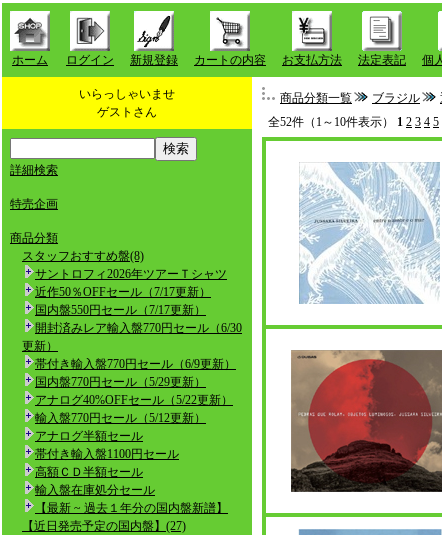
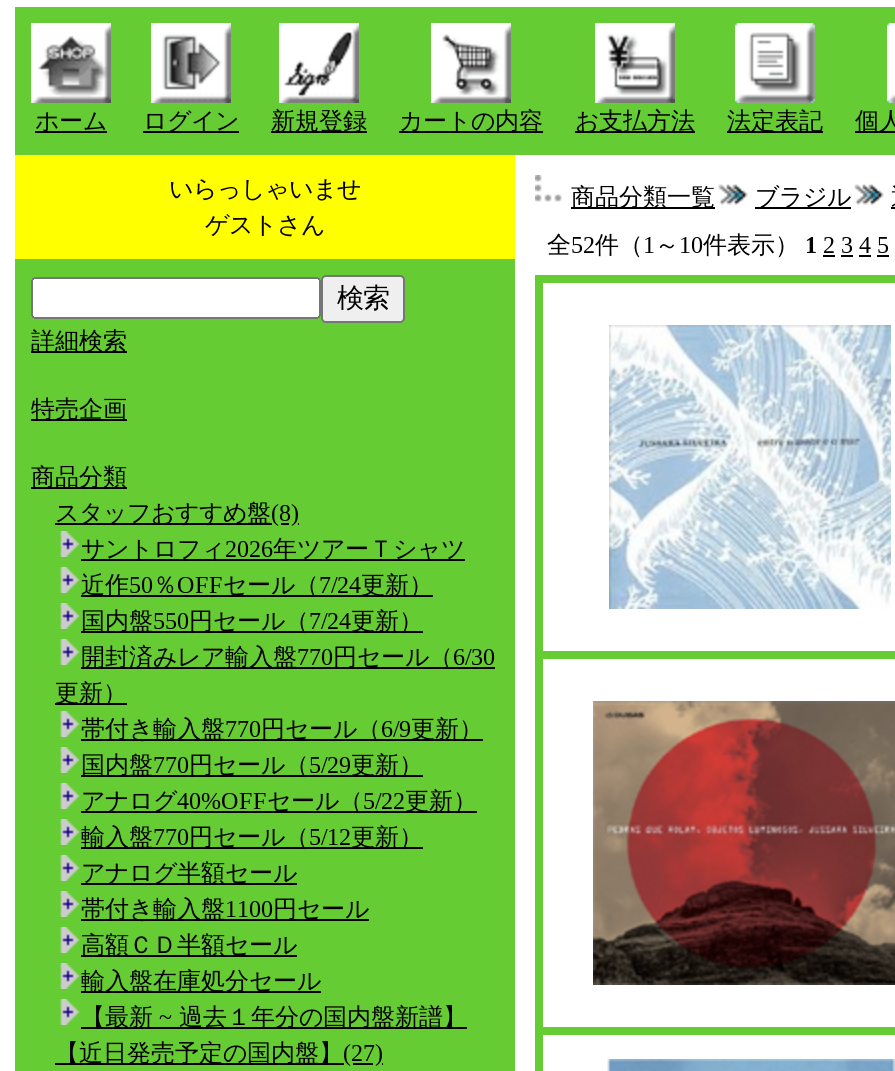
- 近作50％OFFセール（7/17更新）
+ 近作50％OFFセール（7/24更新）

- 国内盤550円セール（7/17更新）
+ 国内盤550円セール（7/24更新）
